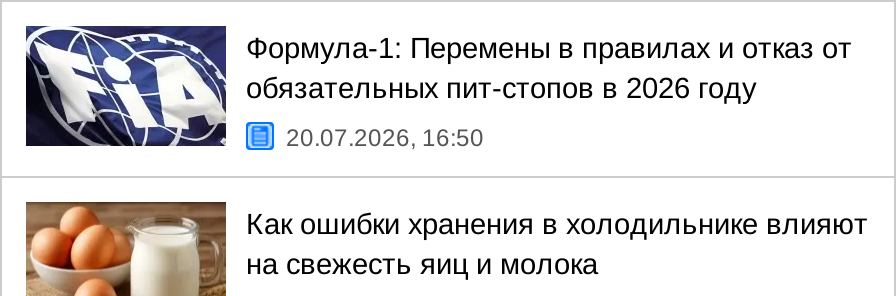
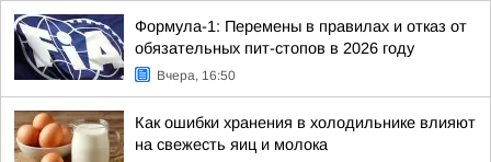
- 20.07.2026, 16:50
+ Вчера, 16:50
